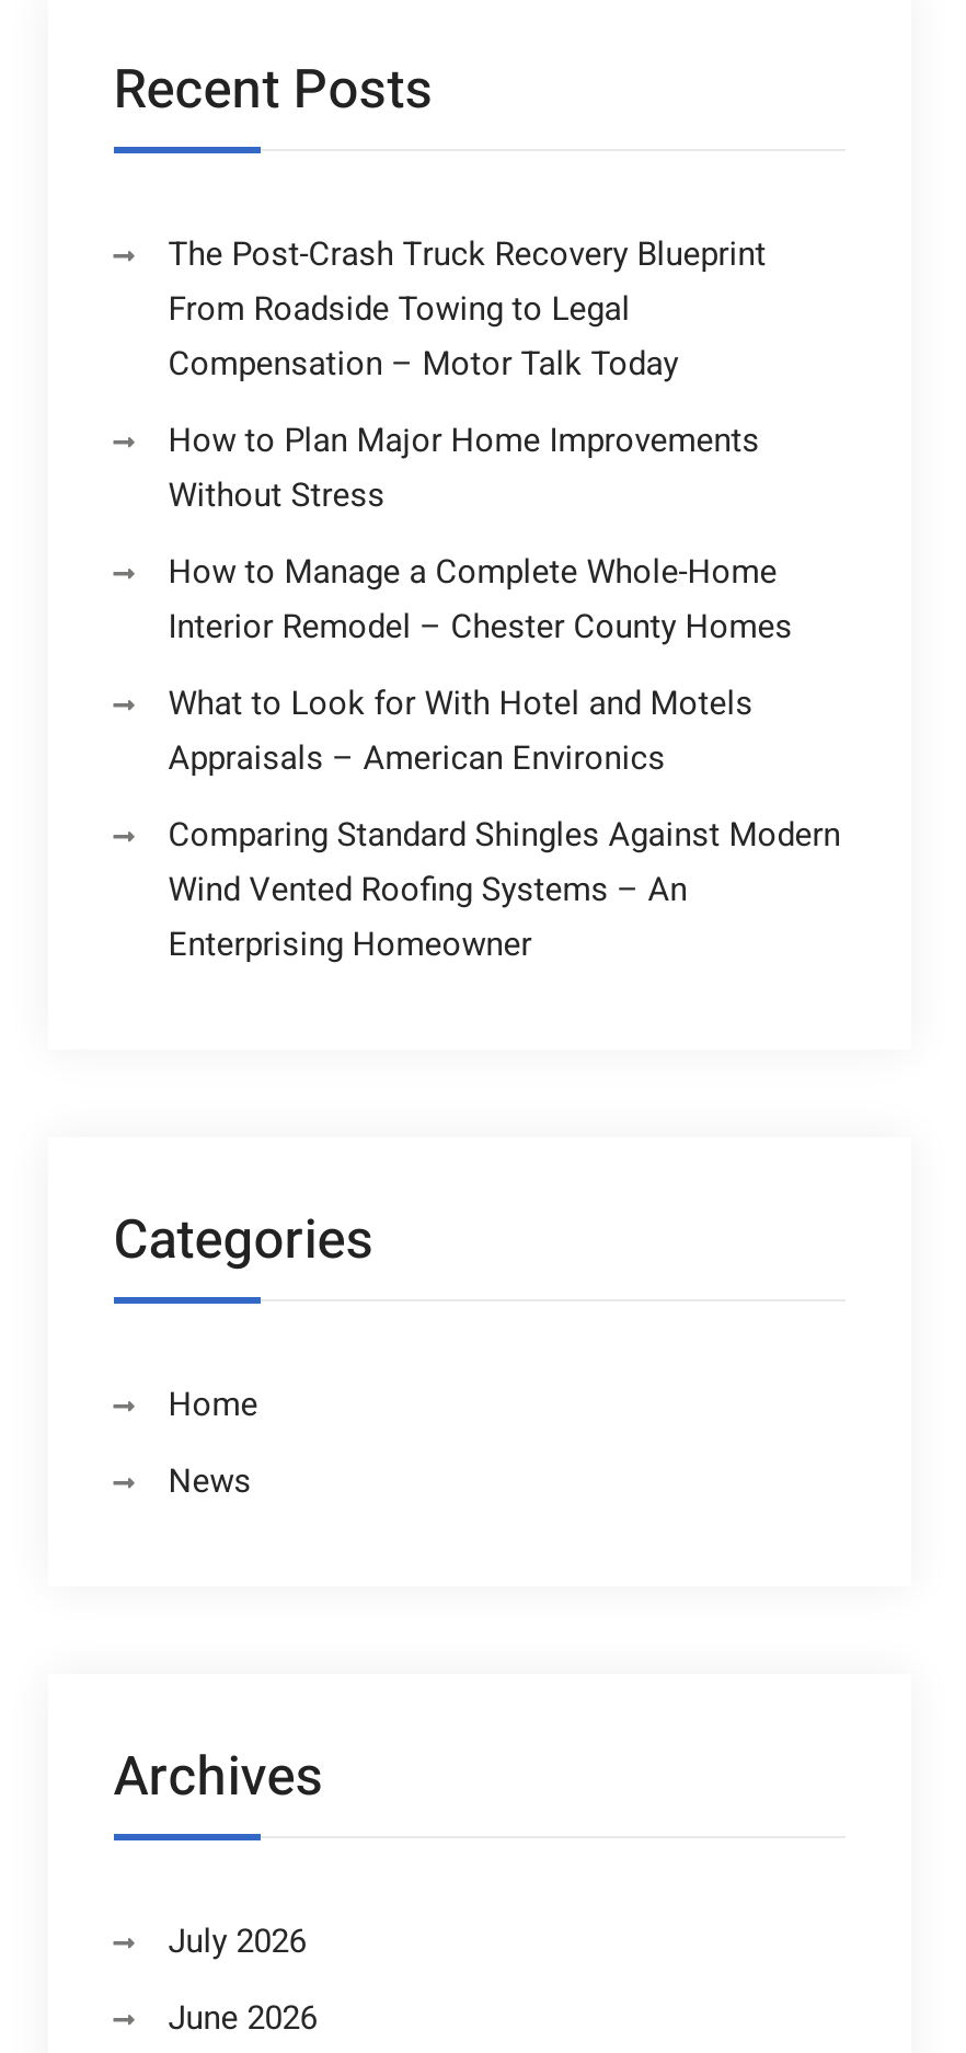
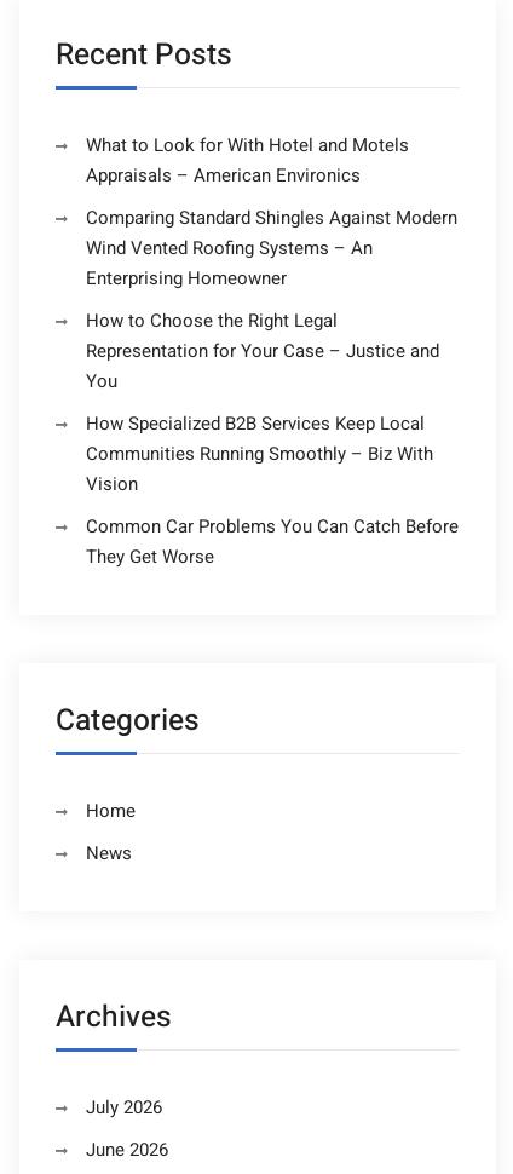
- The Post-Crash Truck Recovery Blueprint
- From Roadside Towing to Legal
- Compensation – Motor Talk Today
- How to Plan Major Home Improvements
- Without Stress
- How to Manage a Complete Whole-Home
- Interior Remodel – Chester County Homes

moved up: What to Look for With Hotel and Motels | Appraisals – American Environics | Comparing Standard Shingles Against Modern | Wind Vented Roofing Systems – An | Enterprising Homeowner

+ How to Choose the Right Legal
+ Representation for Your Case – Justice and
+ You
+ How Specialized B2B Services Keep Local
+ Communities Running Smoothly – Biz With
+ Vision
+ Common Car Problems You Can Catch Before
+ They Get Worse
